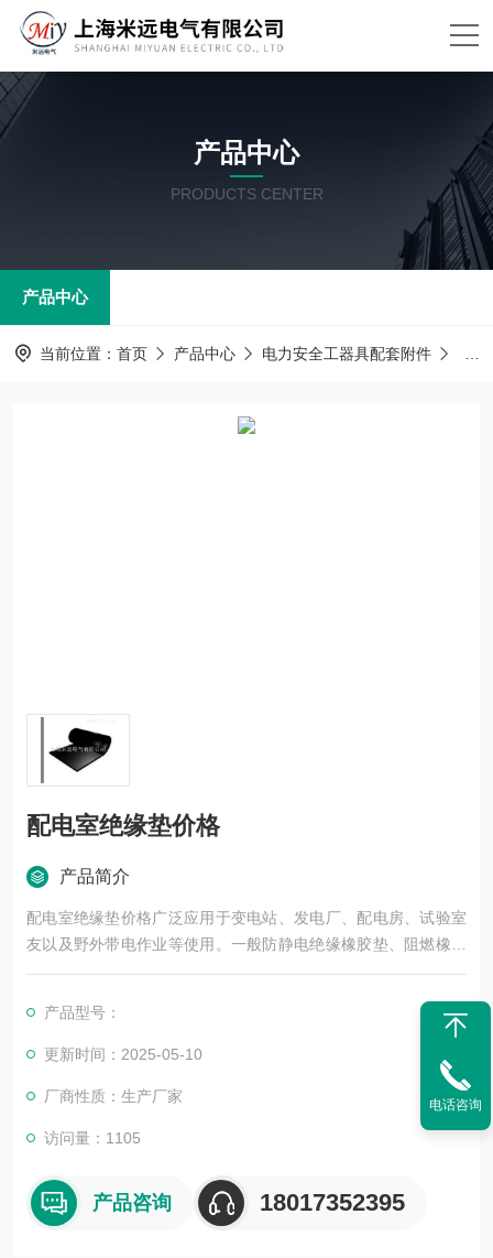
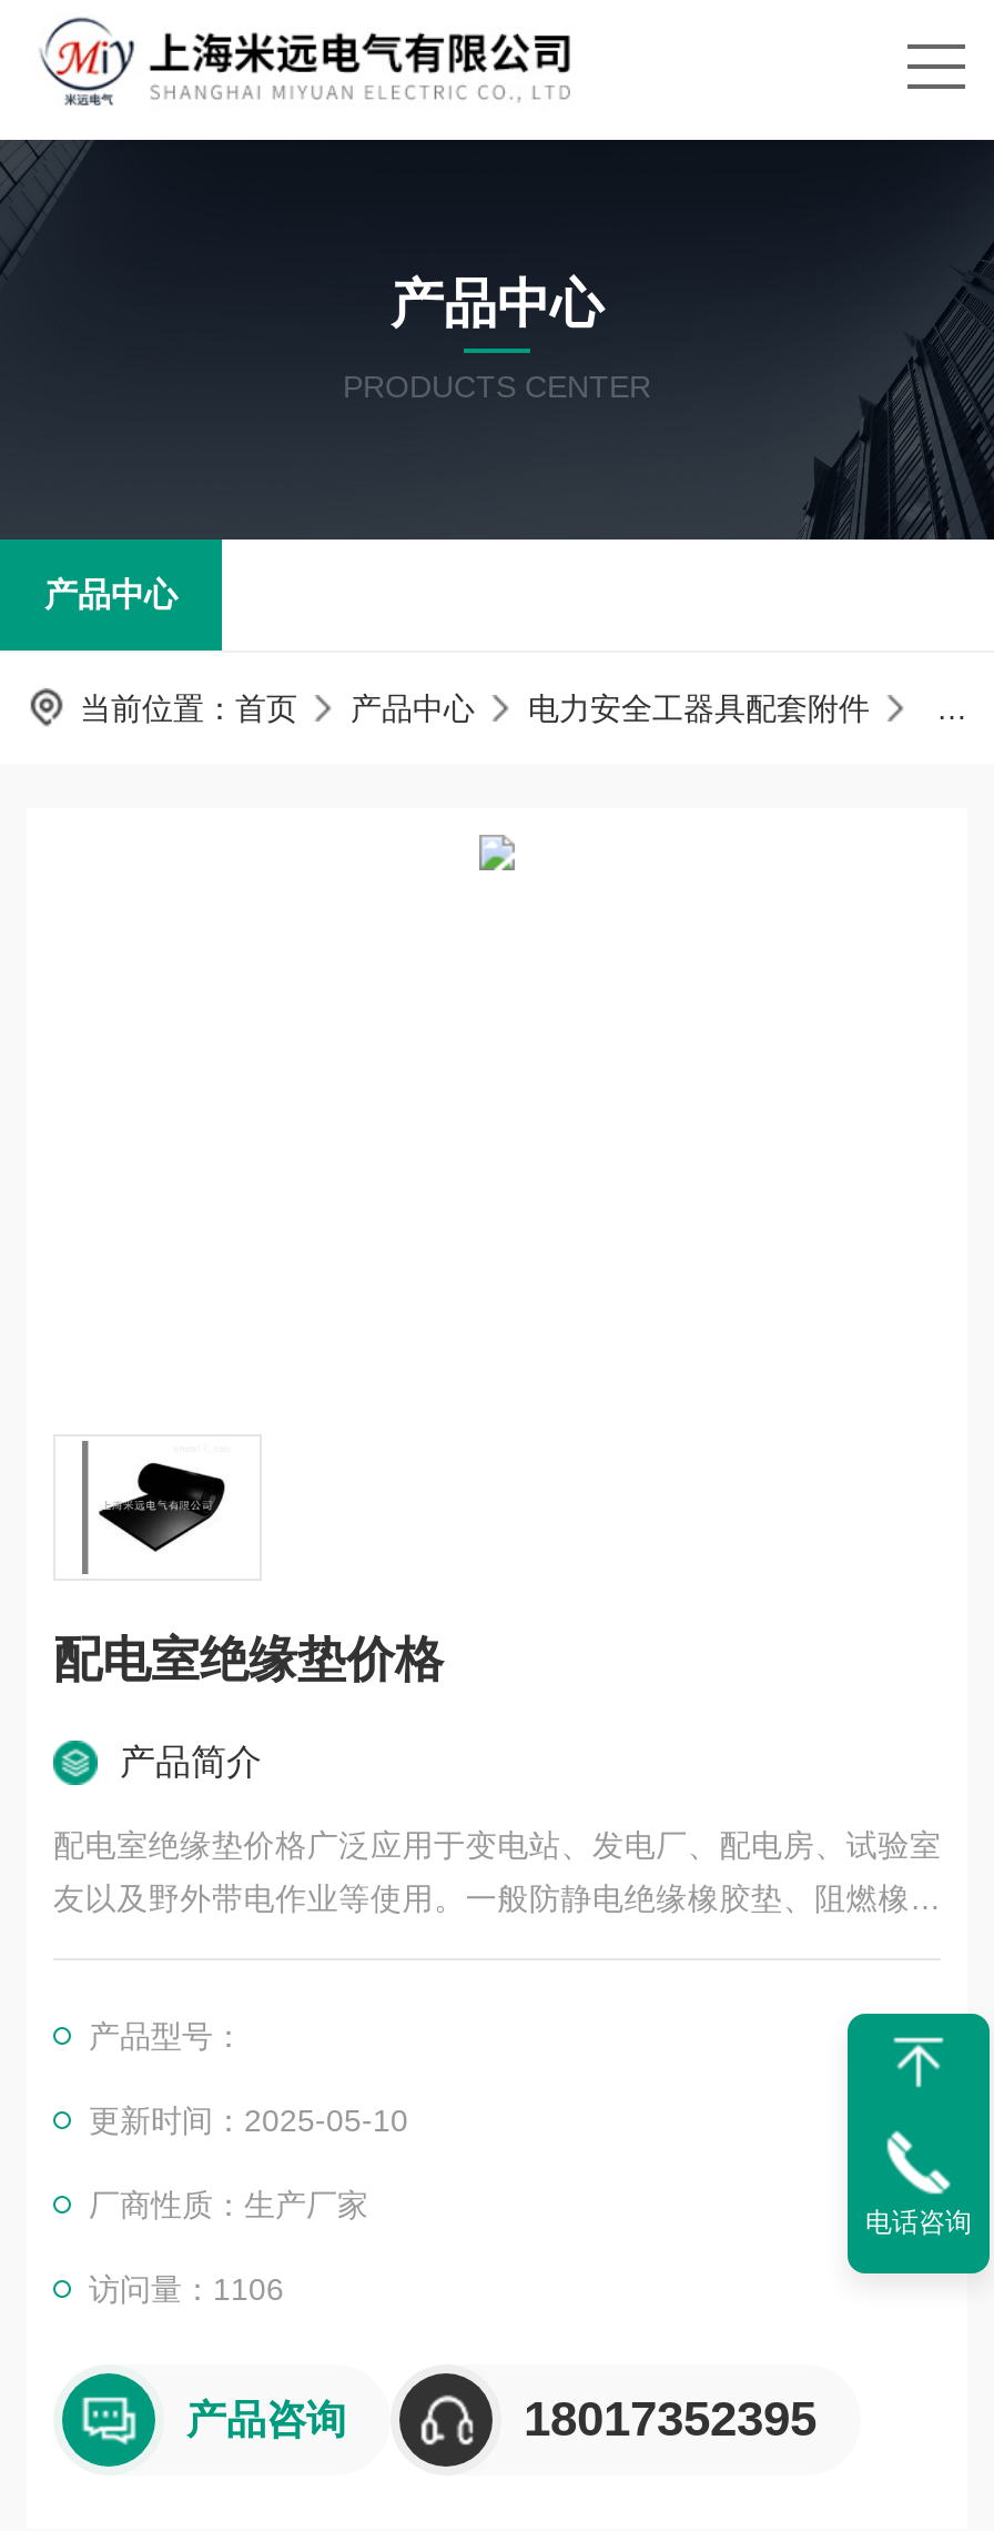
- 访问量：1105
+ 访问量：1106
